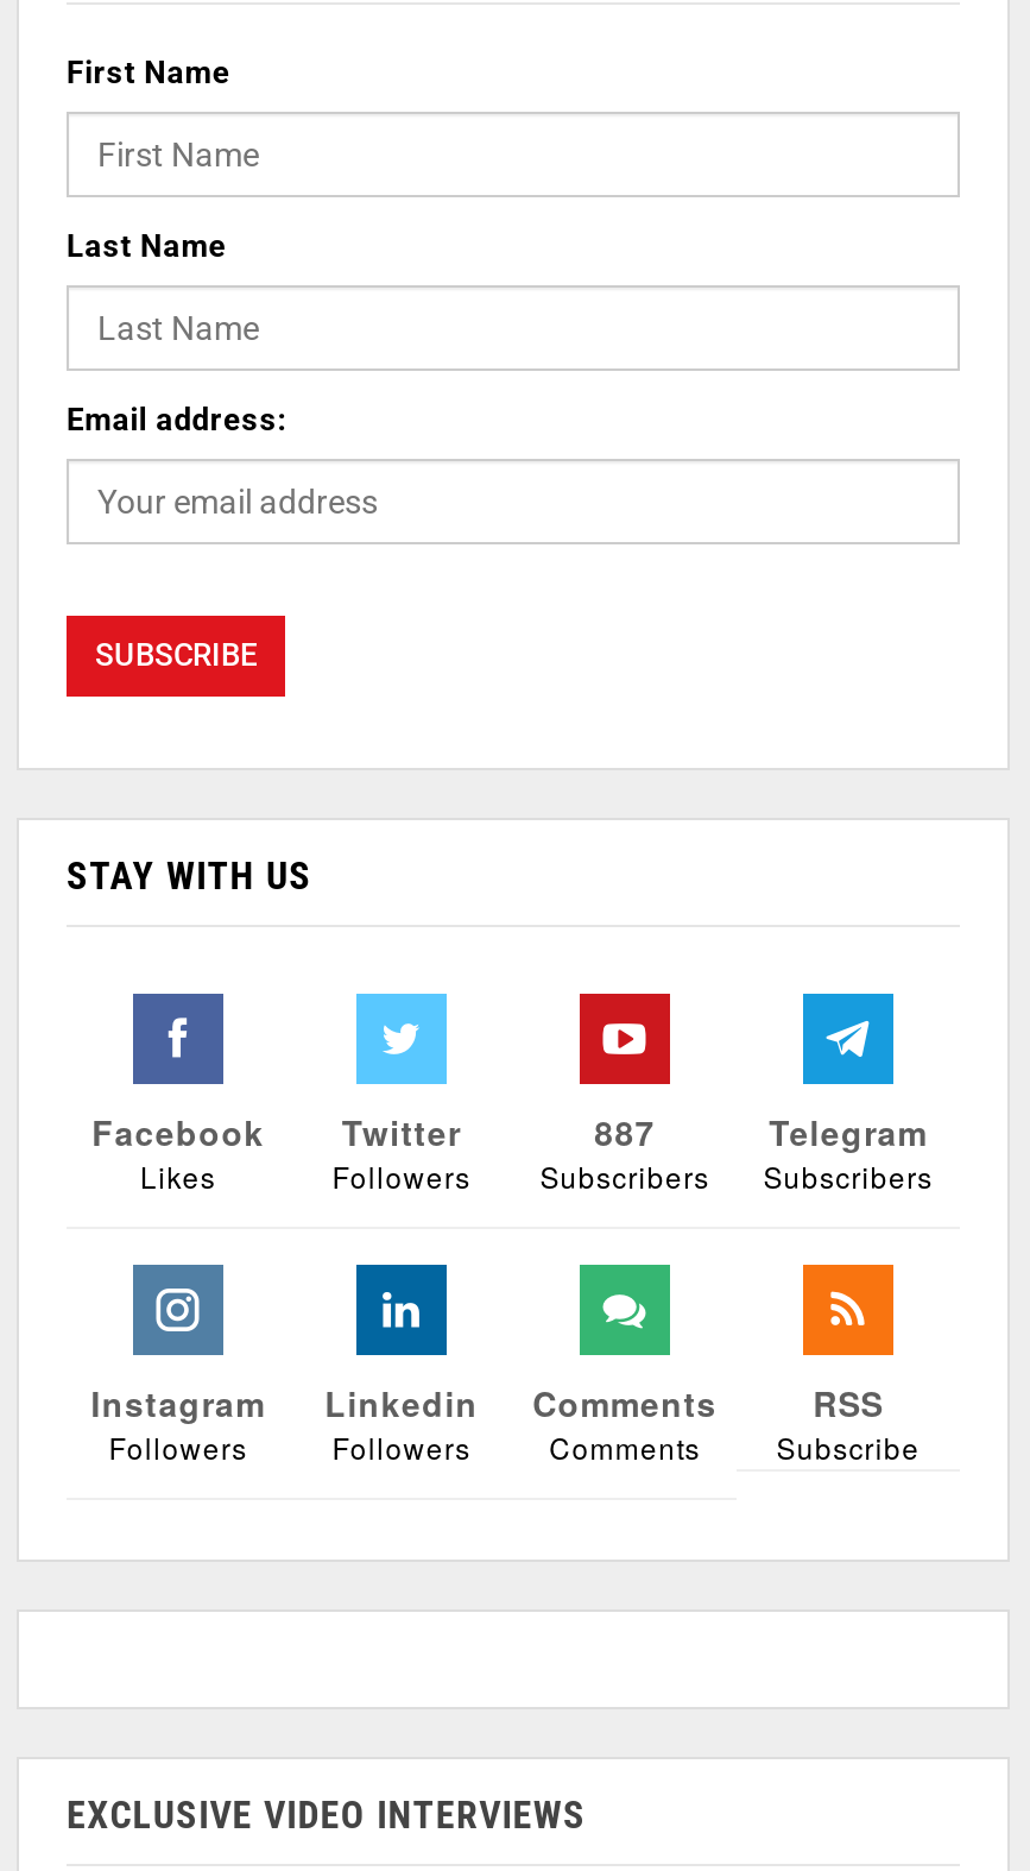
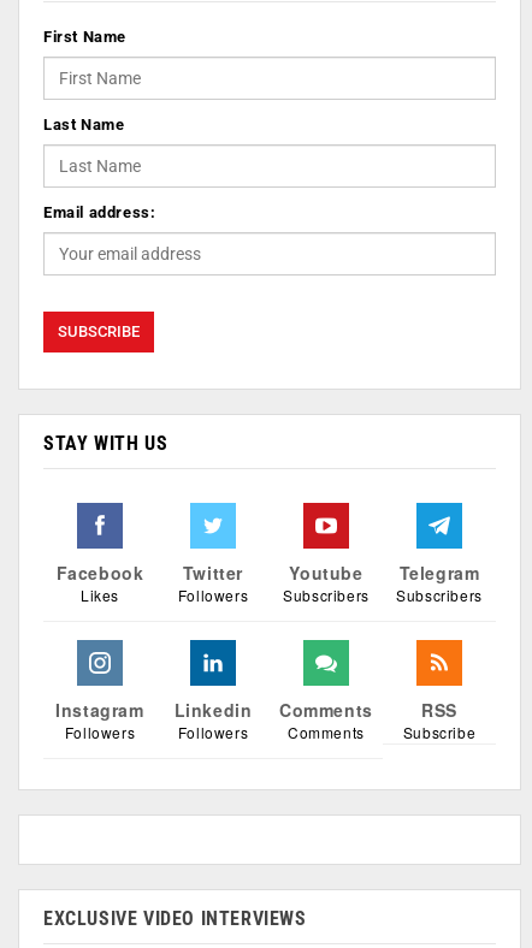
- 887
+ Youtube
